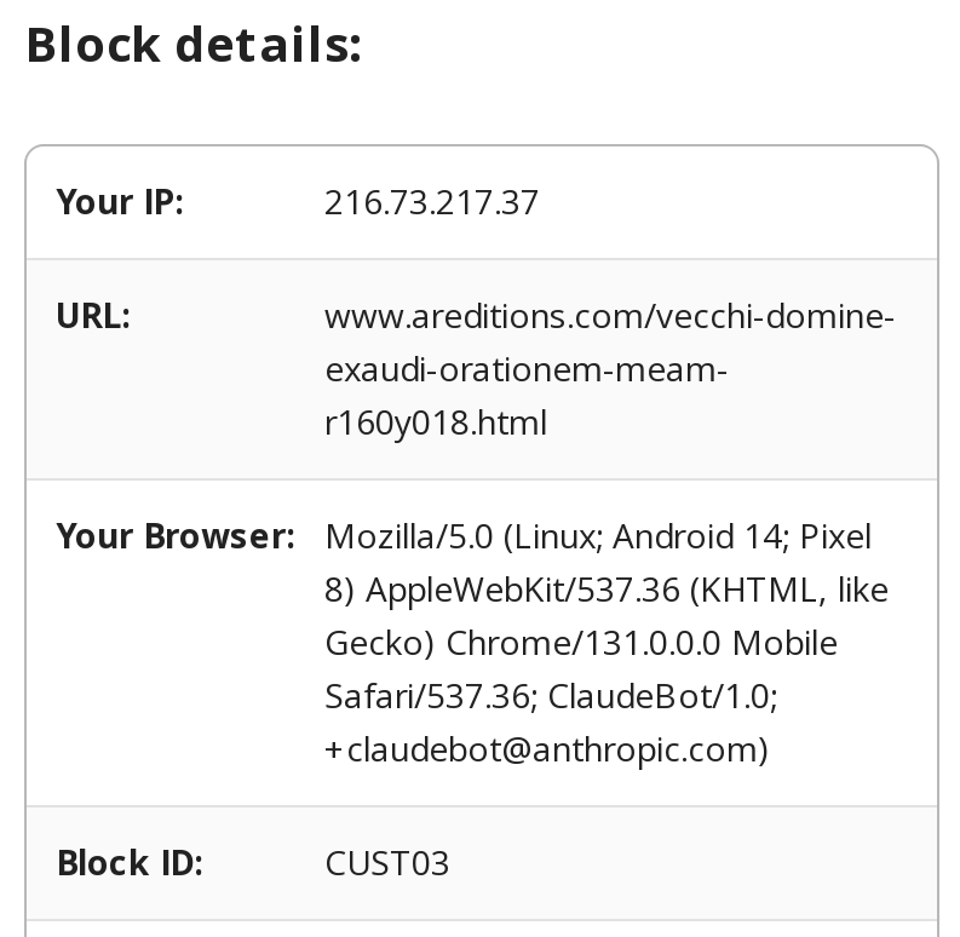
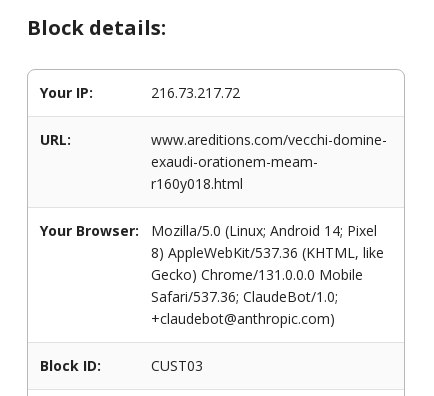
- 216.73.217.37
+ 216.73.217.72
